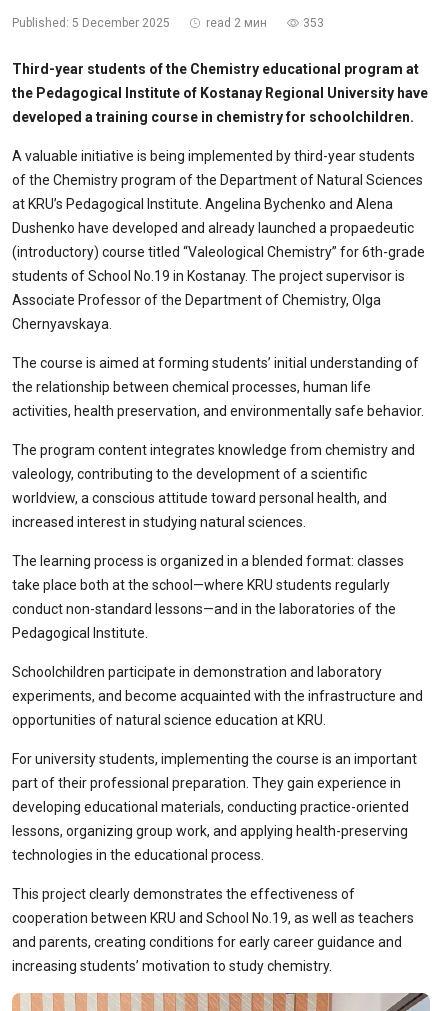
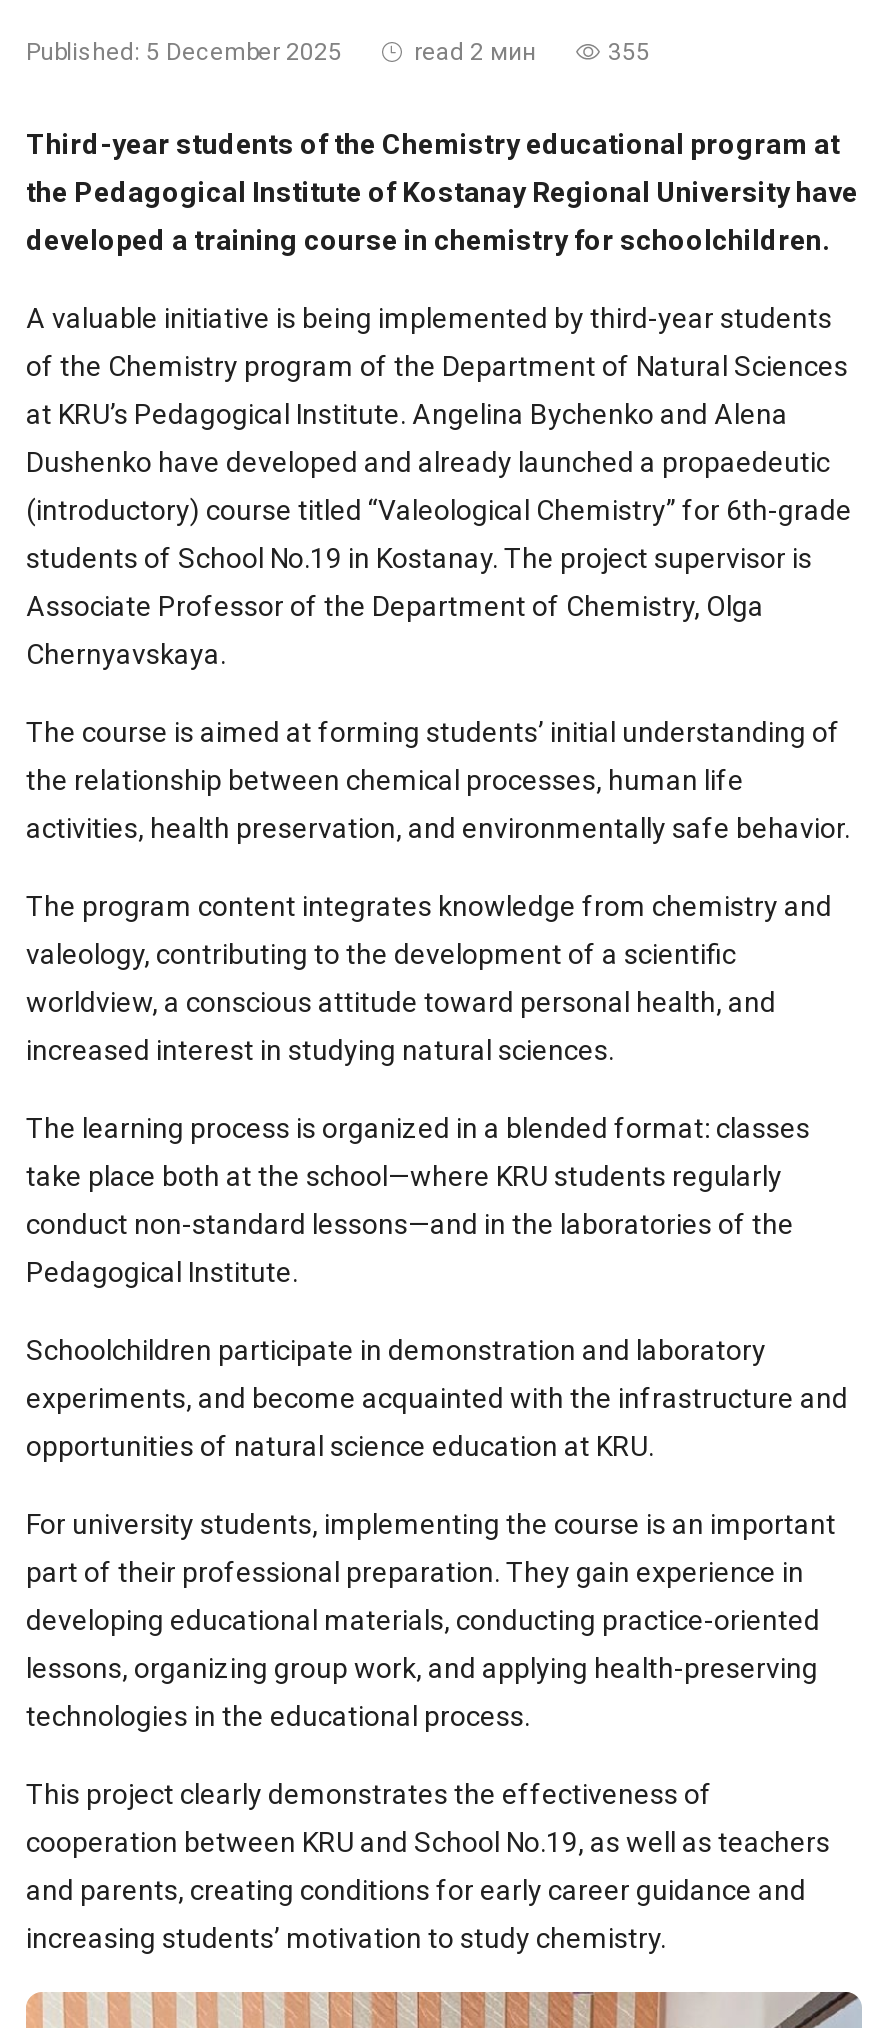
- 353
+ 355
